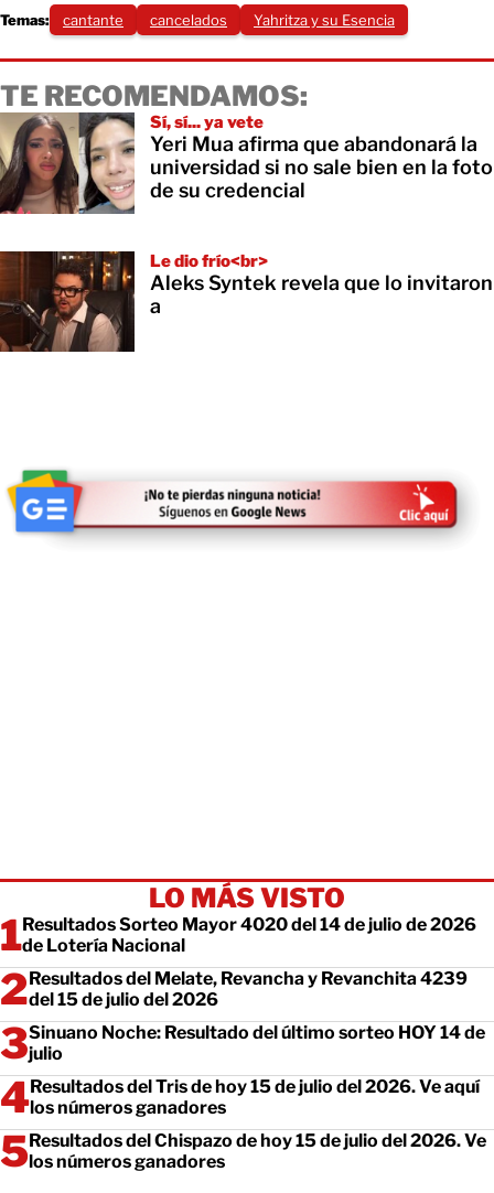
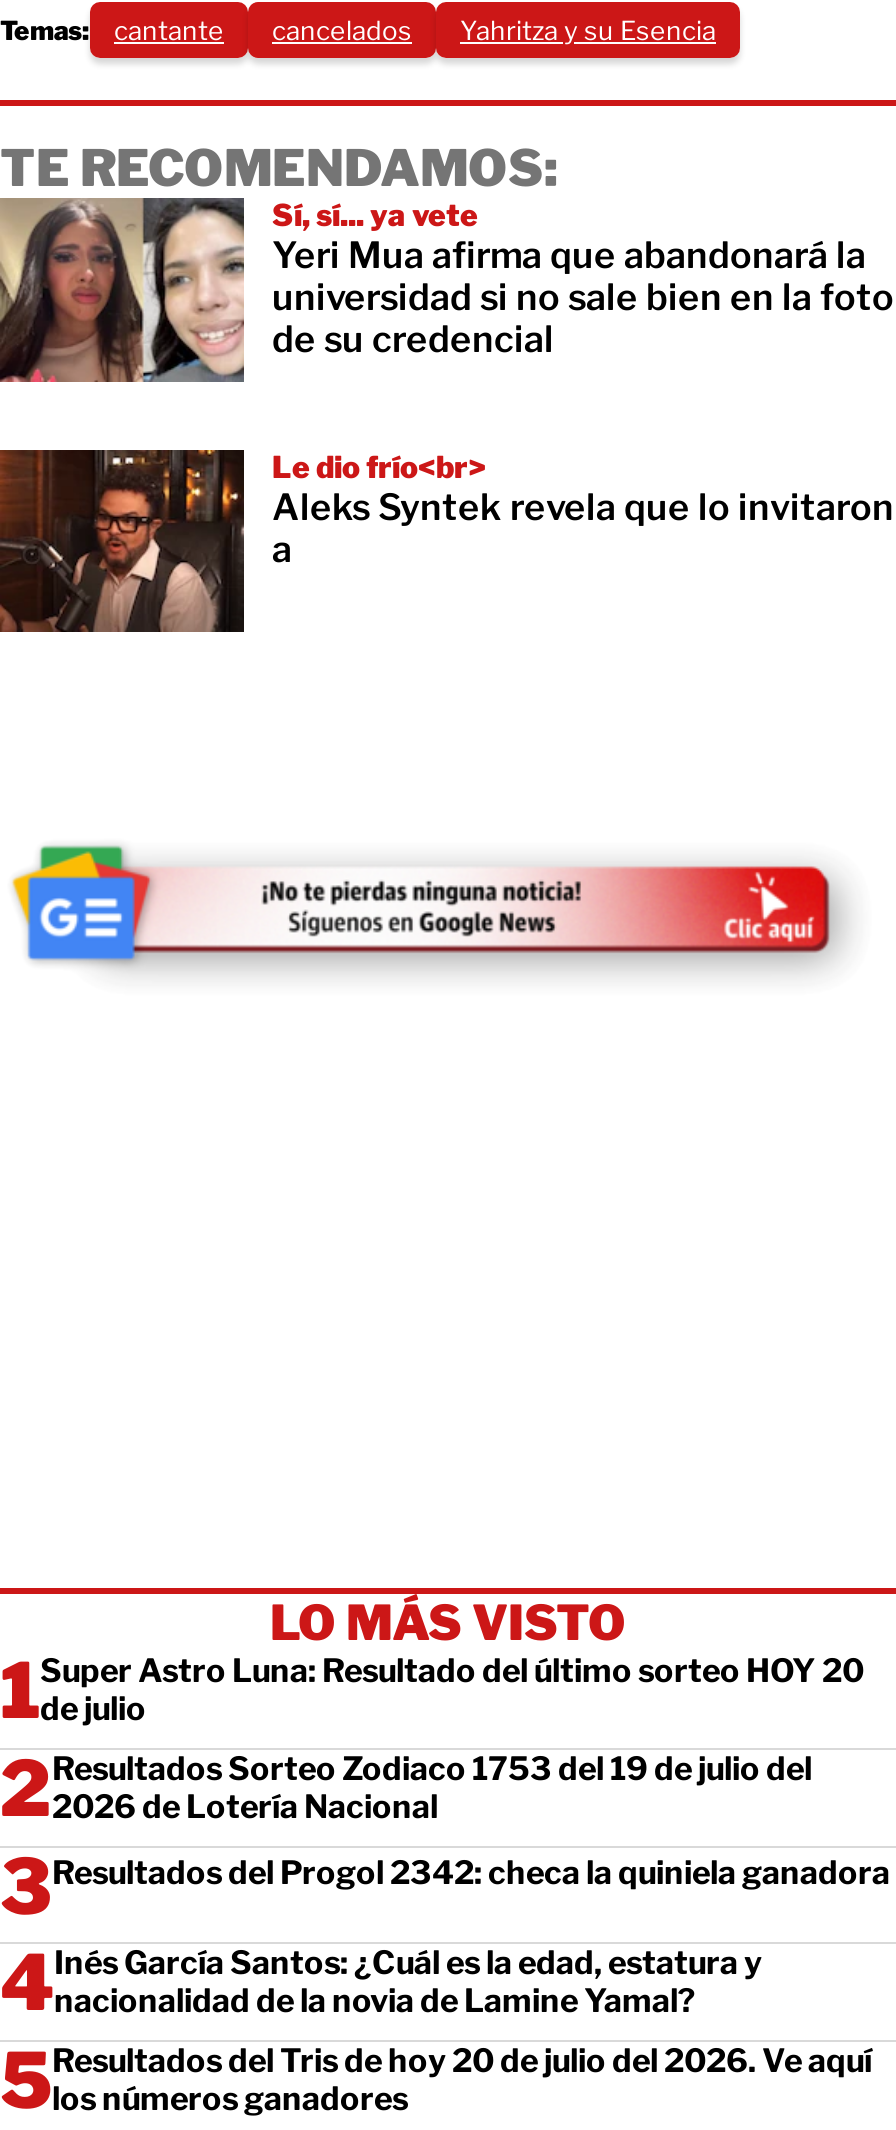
- Resultados Sorteo Mayor 4020 del 14 de julio de 2026
- de Lotería Nacional
+ Super Astro Luna: Resultado del último sorteo HOY 20
+ de julio

- Resultados del Melate, Revancha y Revanchita 4239
- del 15 de julio del 2026
+ Resultados Sorteo Zodiaco 1753 del 19 de julio del
+ 2026 de Lotería Nacional

- Sinuano Noche: Resultado del último sorteo HOY 14 de
- julio
+ Resultados del Progol 2342: checa la quiniela ganadora

- Resultados del Tris de hoy 15 de julio del 2026. Ve aquí
- los números ganadores
+ Inés García Santos: ¿Cuál es la edad, estatura y
+ nacionalidad de la novia de Lamine Yamal?

- Resultados del Chispazo de hoy 15 de julio del 2026. Ve
+ Resultados del Tris de hoy 20 de julio del 2026. Ve aquí
